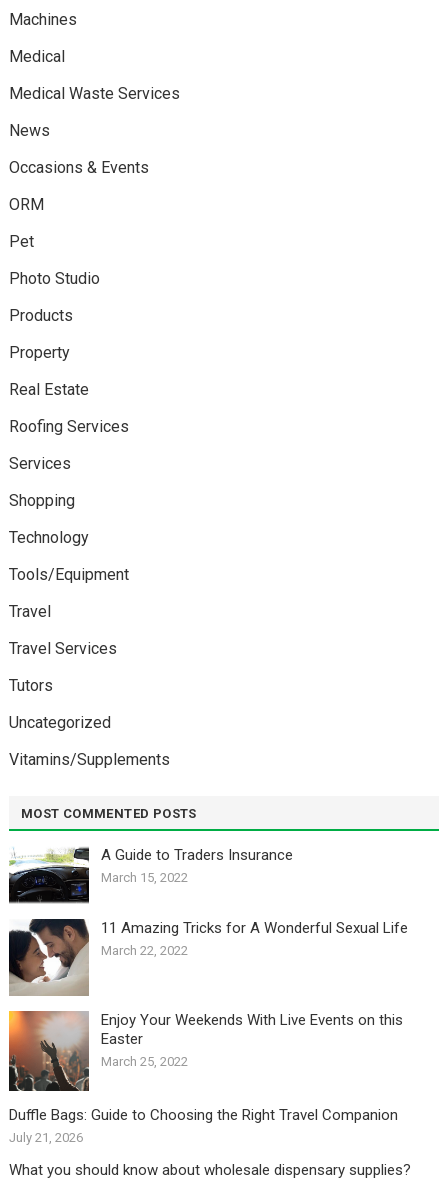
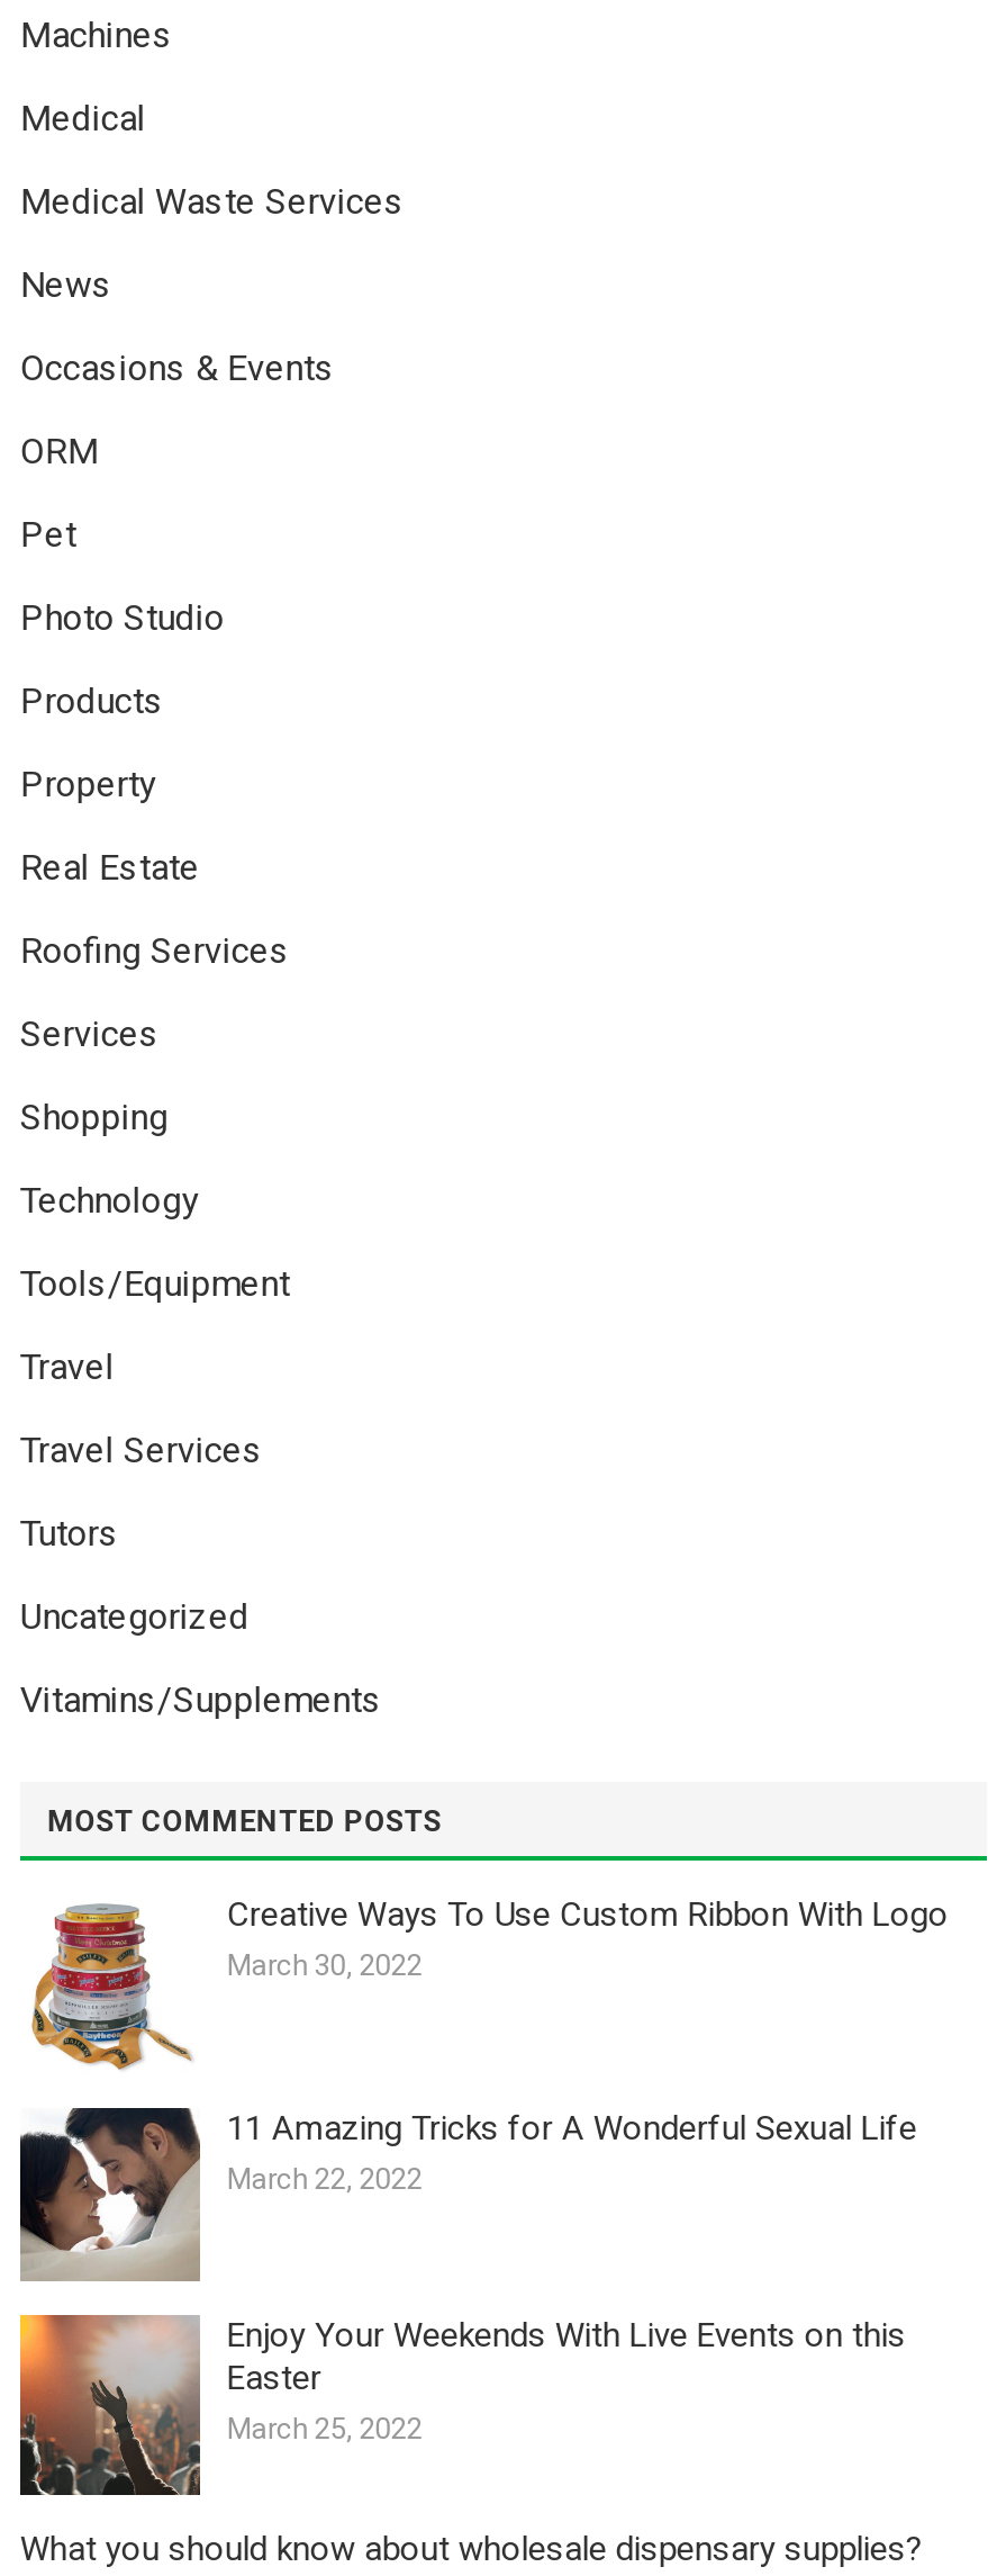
- [image]
- A Guide to Traders Insurance
- March 15, 2022
+ [image]
+ Creative Ways To Use Custom Ribbon With Logo￼
+ March 30, 2022

moved down: [image] | 11 Amazing Tricks for A Wonderful Sexual Life￼ | March 22, 2022 | Enjoy Your Weekends With Live Events on this | Easter | March 25, 2022

- Duffle Bags: Guide to Choosing the Right Travel Companion
- July 21, 2026
